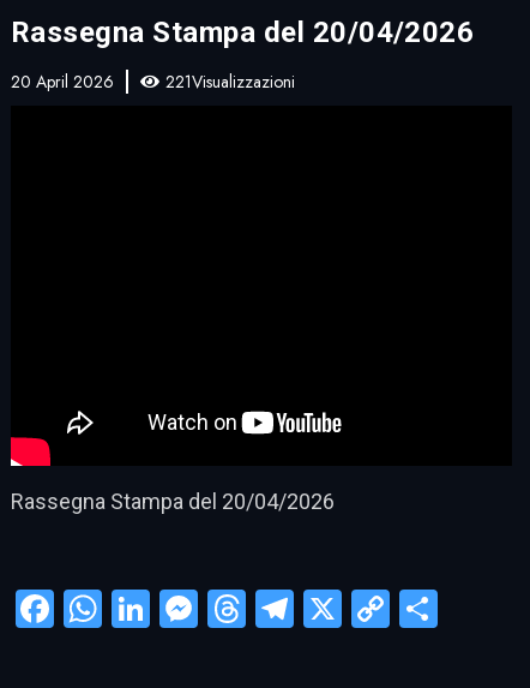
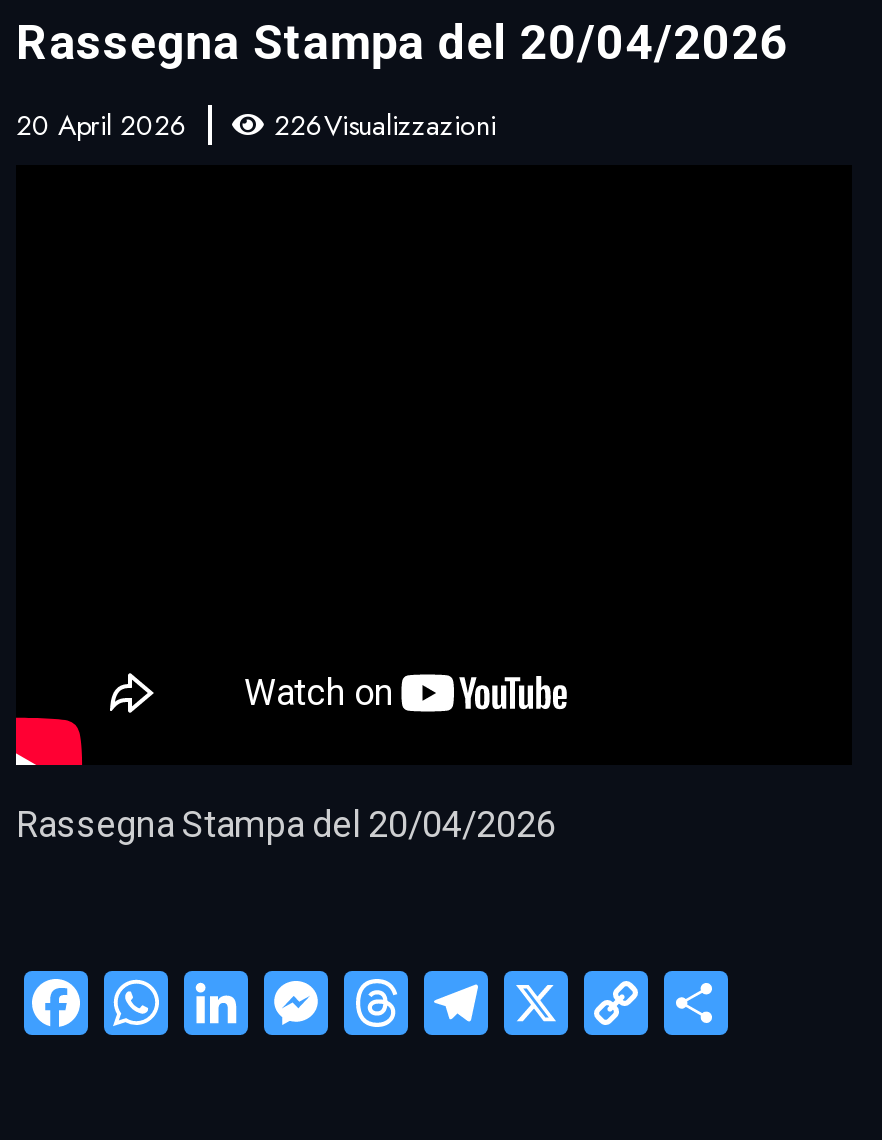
- 221Visualizzazioni
+ 226Visualizzazioni
